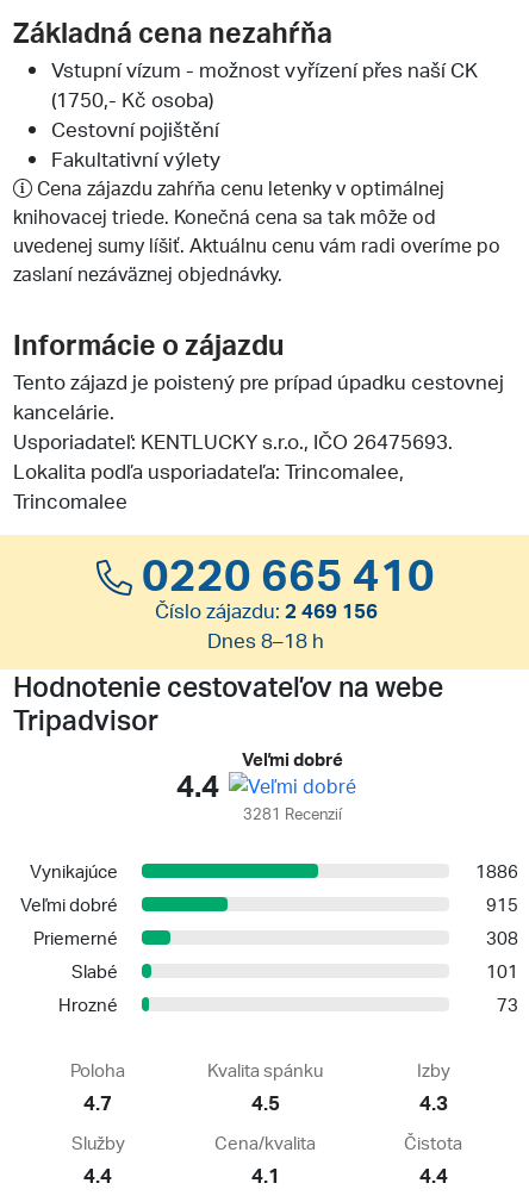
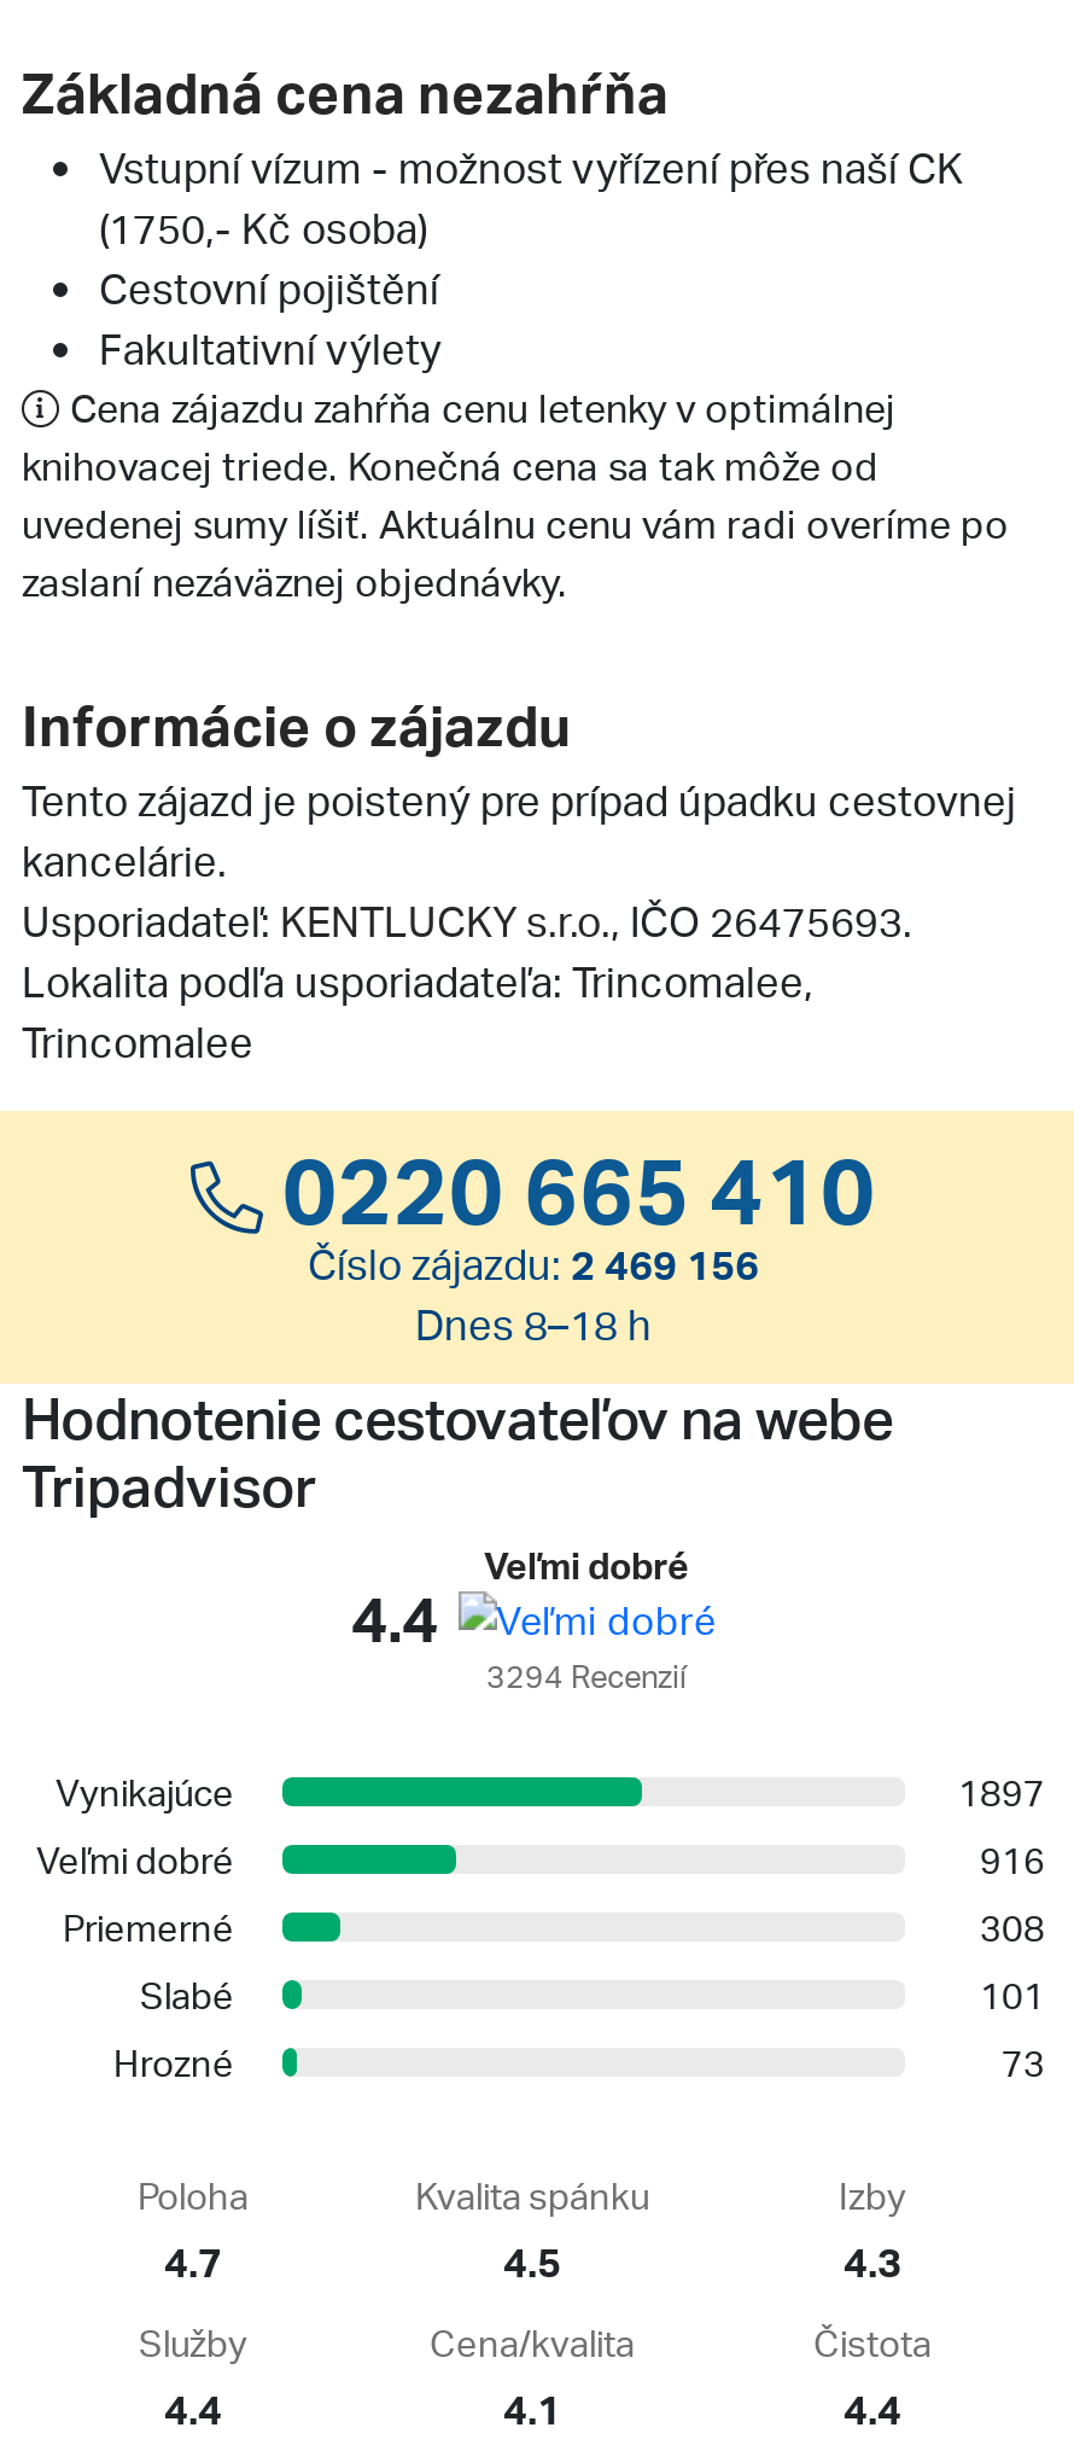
- 3281 Recenzií
+ 3294 Recenzií

- 1886
+ 1897

- 915
+ 916
